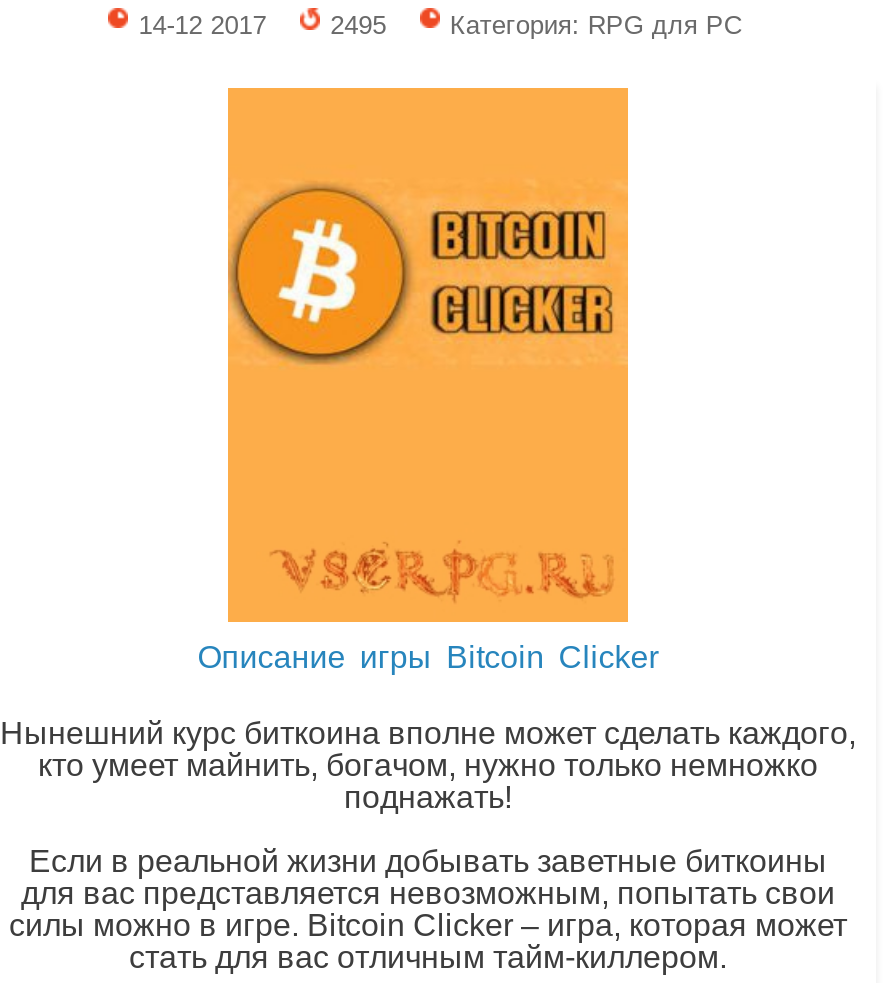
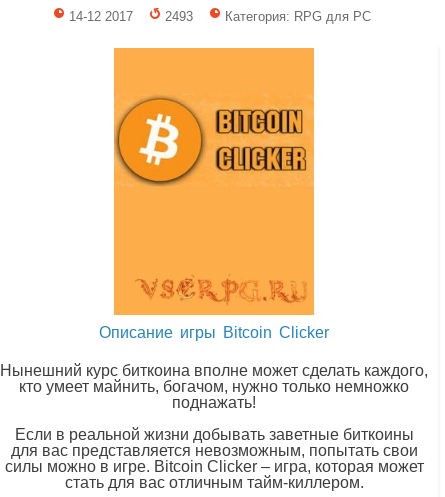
- 2495
+ 2493
